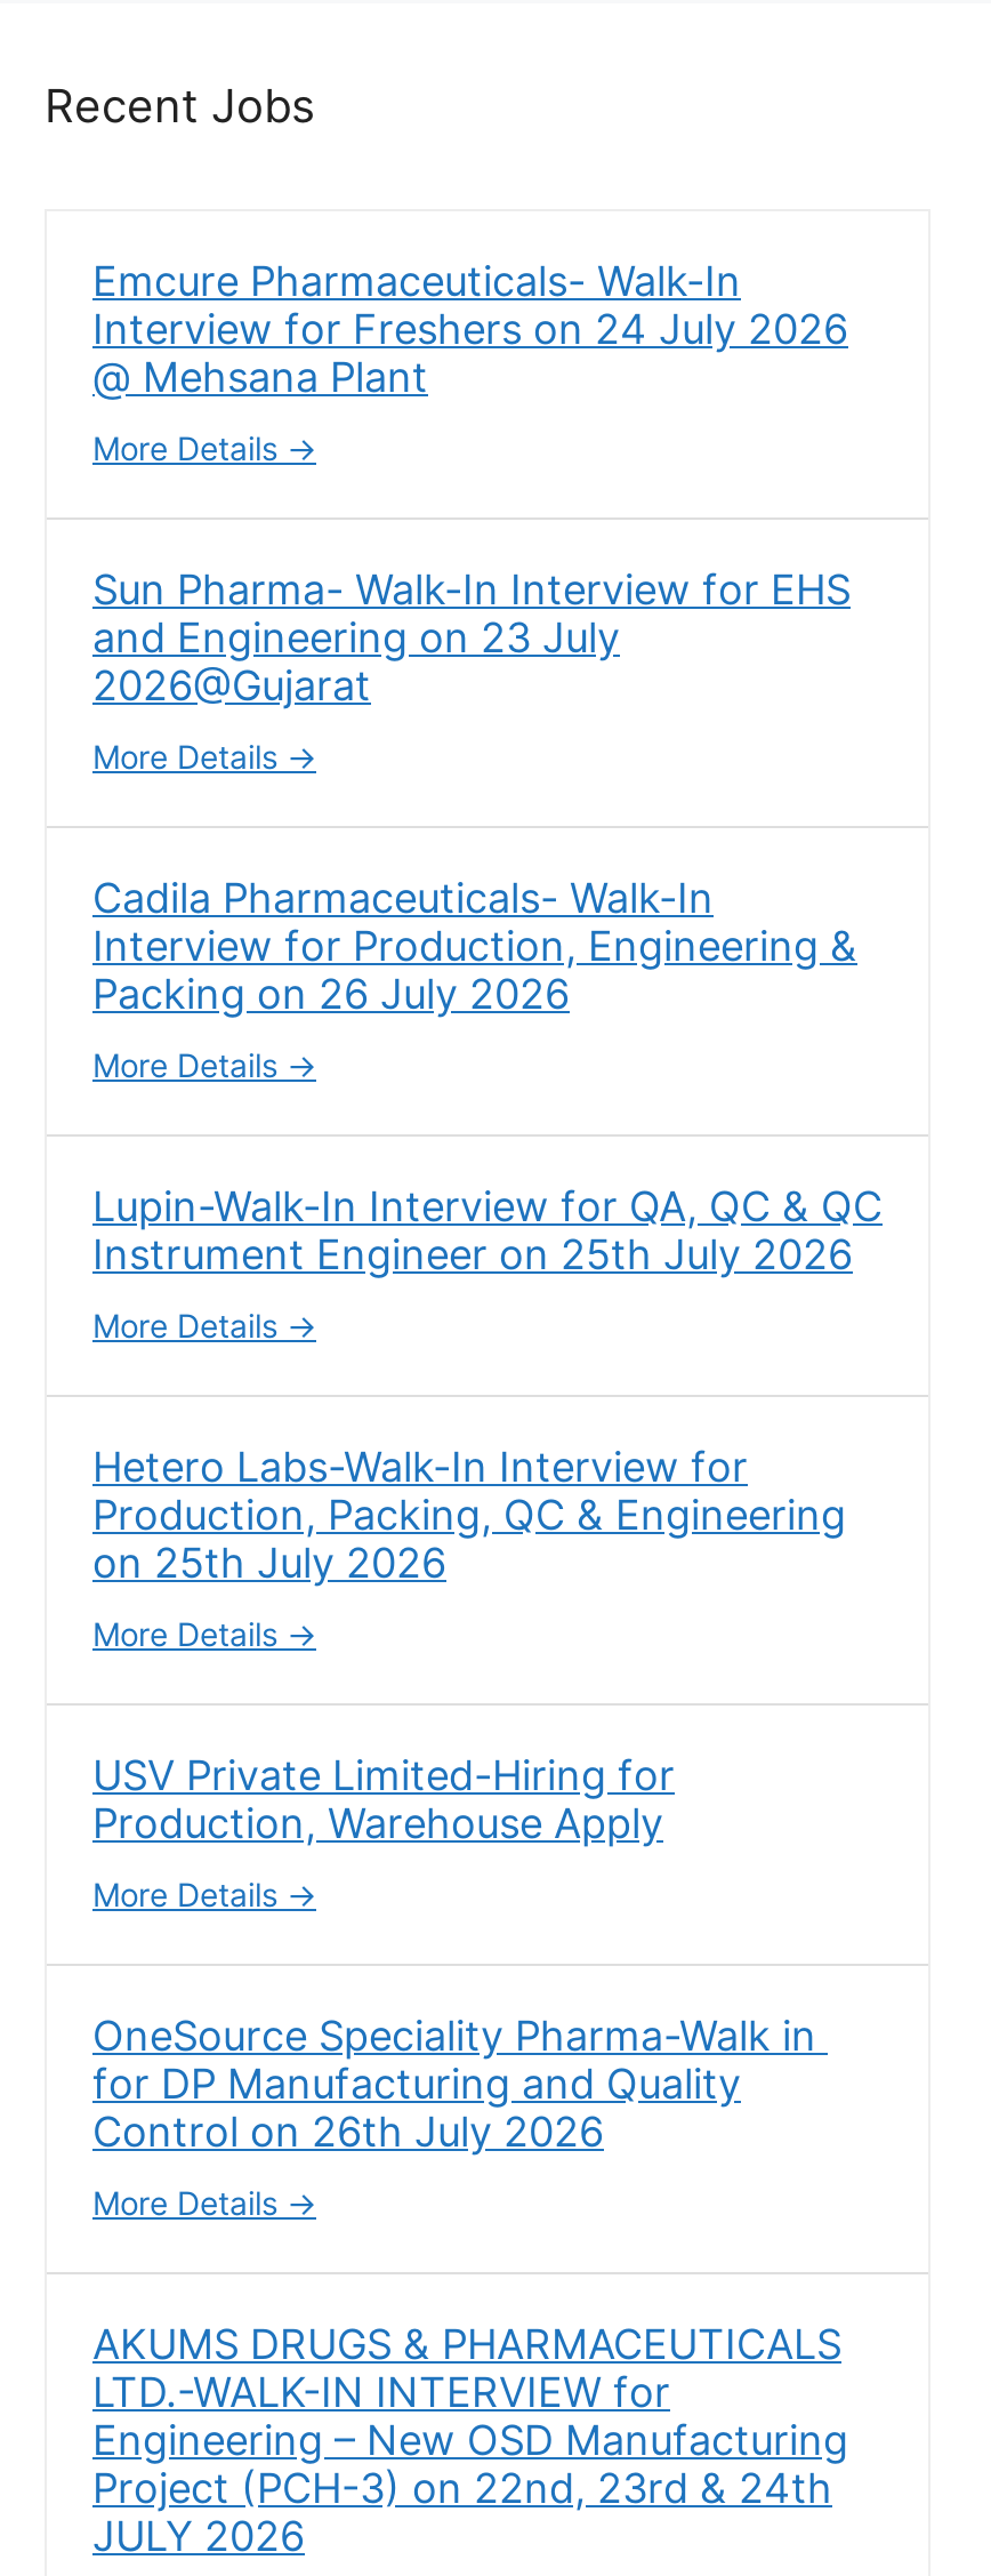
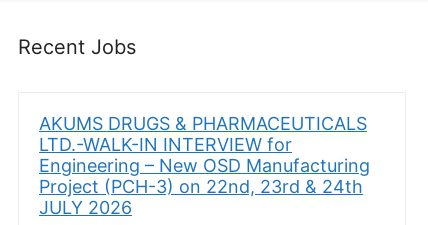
- Emcure Pharmaceuticals- Walk-In
- Interview for Freshers on 24 July 2026
- @ Mehsana Plant
- More Details
- Sun Pharma- Walk-In Interview for EHS
- and Engineering on 23 July
- 2026@Gujarat
- More Details
- Cadila Pharmaceuticals- Walk-In
- Interview for Production, Engineering &
- Packing on 26 July 2026
- More Details
- Lupin-Walk-In Interview for QA, QC & QC
- Instrument Engineer on 25th July 2026
- More Details
- Hetero Labs-Walk-In Interview for
- Production, Packing, QC & Engineering
- on 25th July 2026
- More Details
- USV Private Limited-Hiring for
- Production, Warehouse Apply
- More Details
- OneSource Speciality Pharma-Walk in
- for DP Manufacturing and Quality
- Control on 26th July 2026
- More Details
